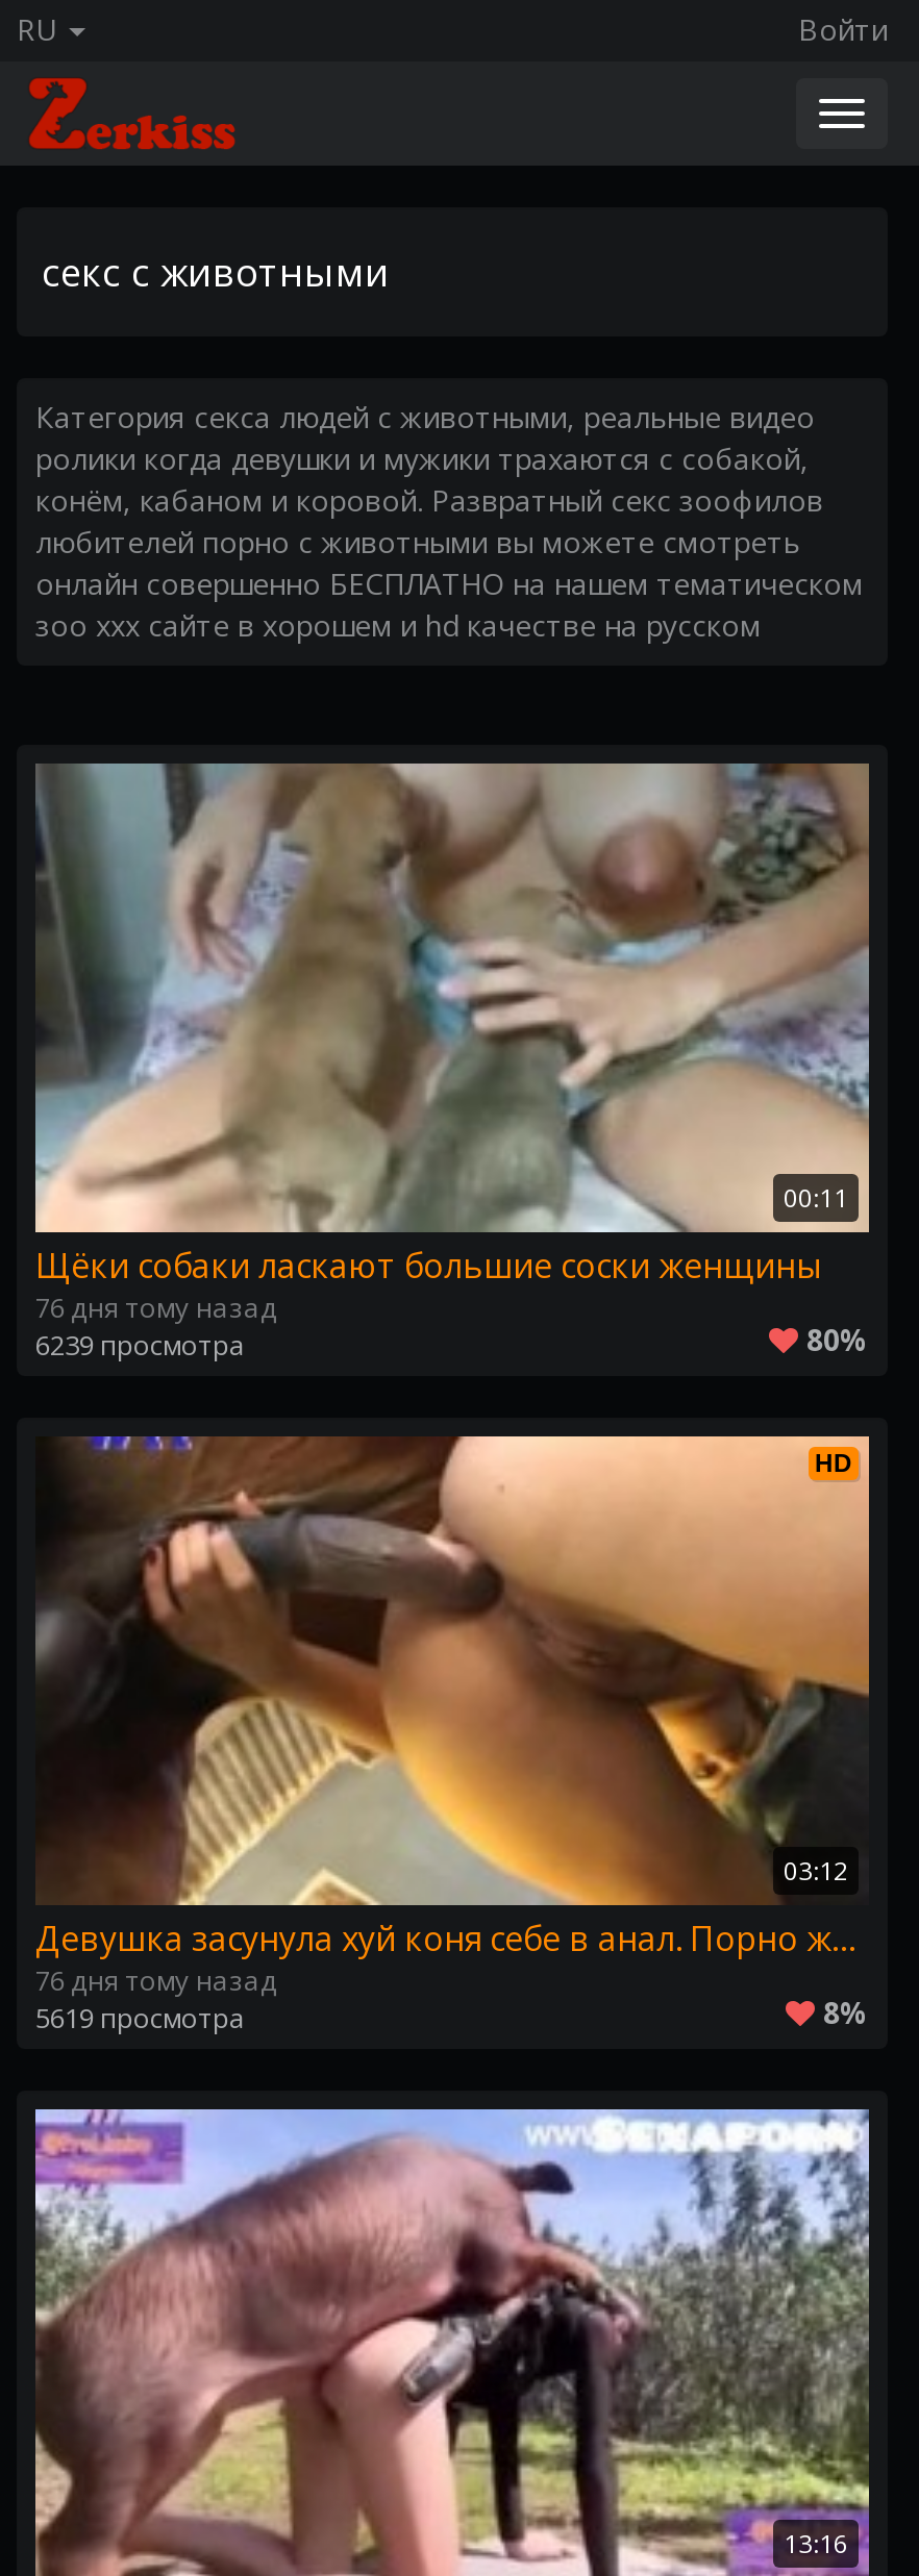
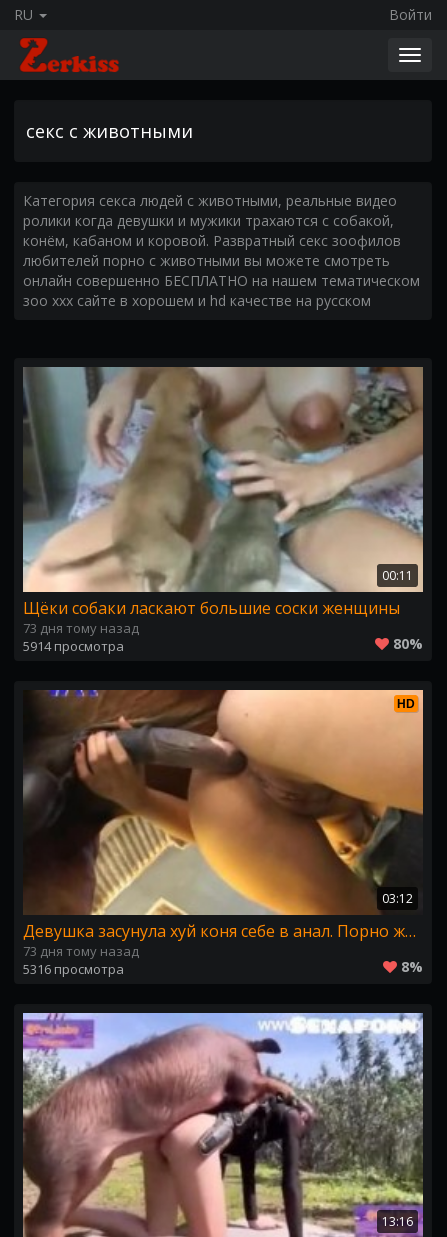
- 76 дня тому назад
+ 73 дня тому назад

- 6239 просмотра
+ 5914 просмотра

- 76 дня тому назад
+ 73 дня тому назад

- 5619 просмотра
+ 5316 просмотра
